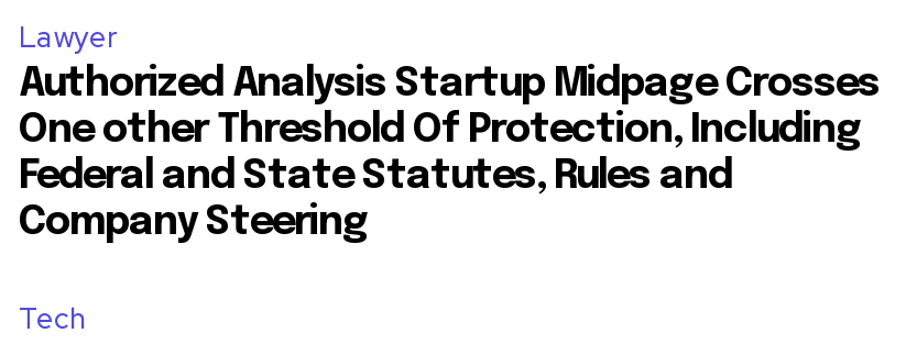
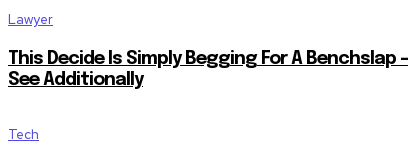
- Authorized Analysis Startup Midpage Crosses
- One other Threshold Of Protection, Including
- Federal and State Statutes, Rules and
- Company Steering
+ This Decide Is Simply Begging For A Benchslap –
+ See Additionally
